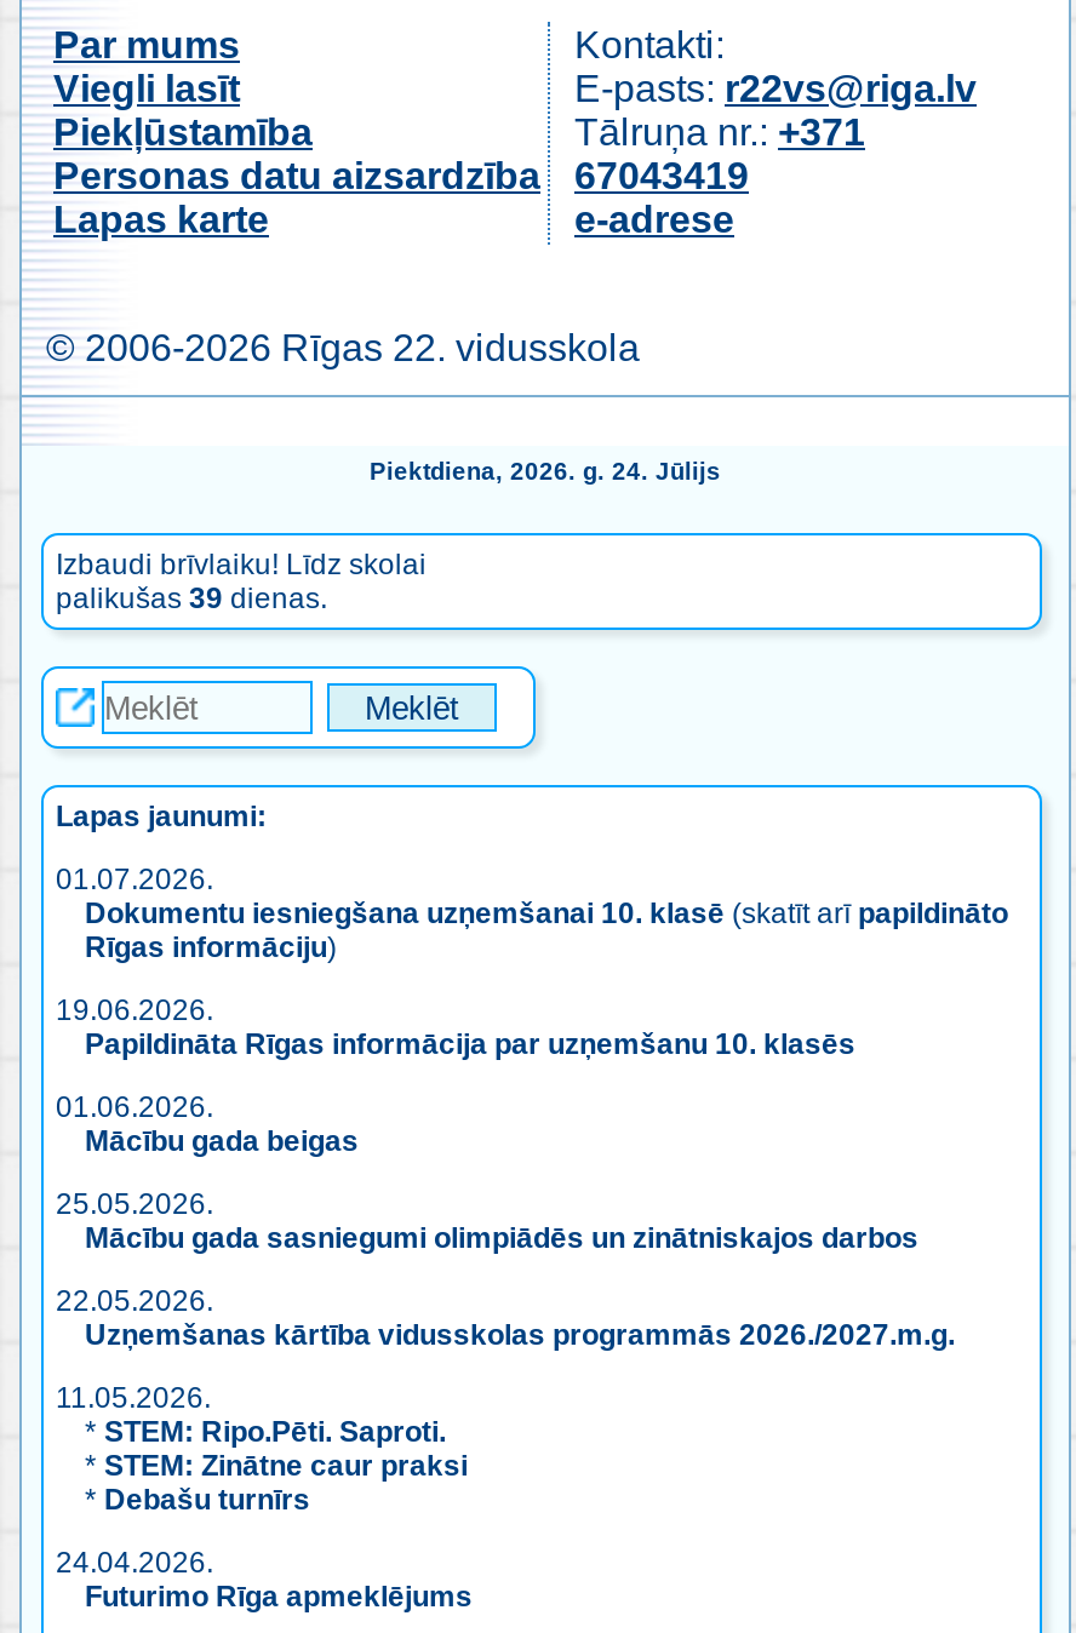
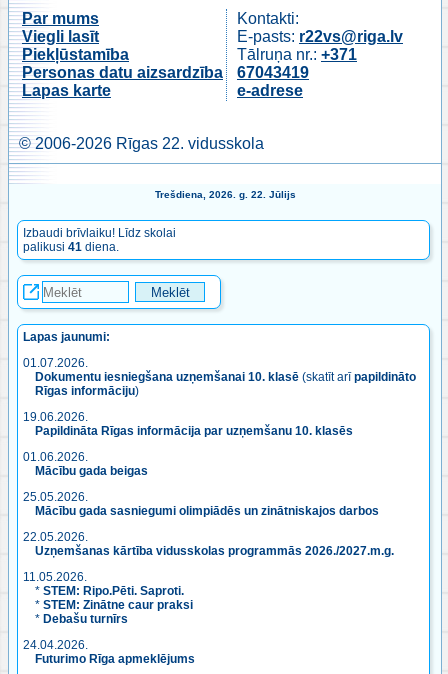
- Piektdiena, 2026. g. 24. Jūlijs
+ Trešdiena, 2026. g. 22. Jūlijs

- palikušas 39 dienas.
+ palikusi 41 diena.
